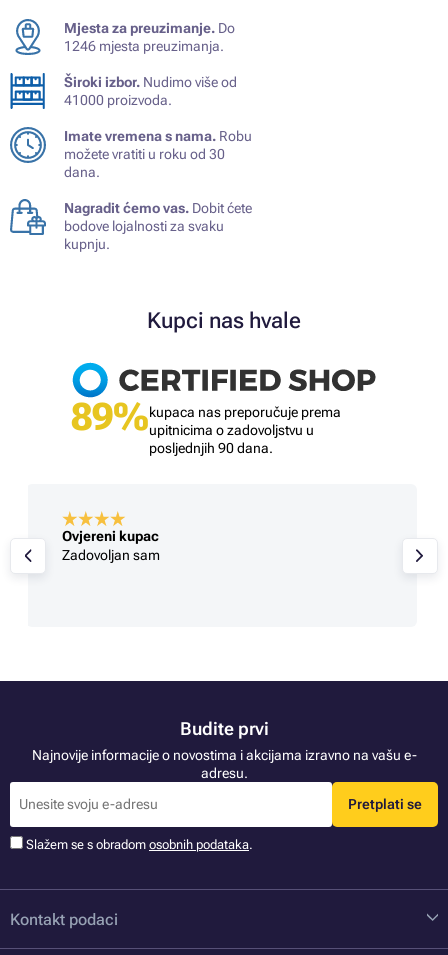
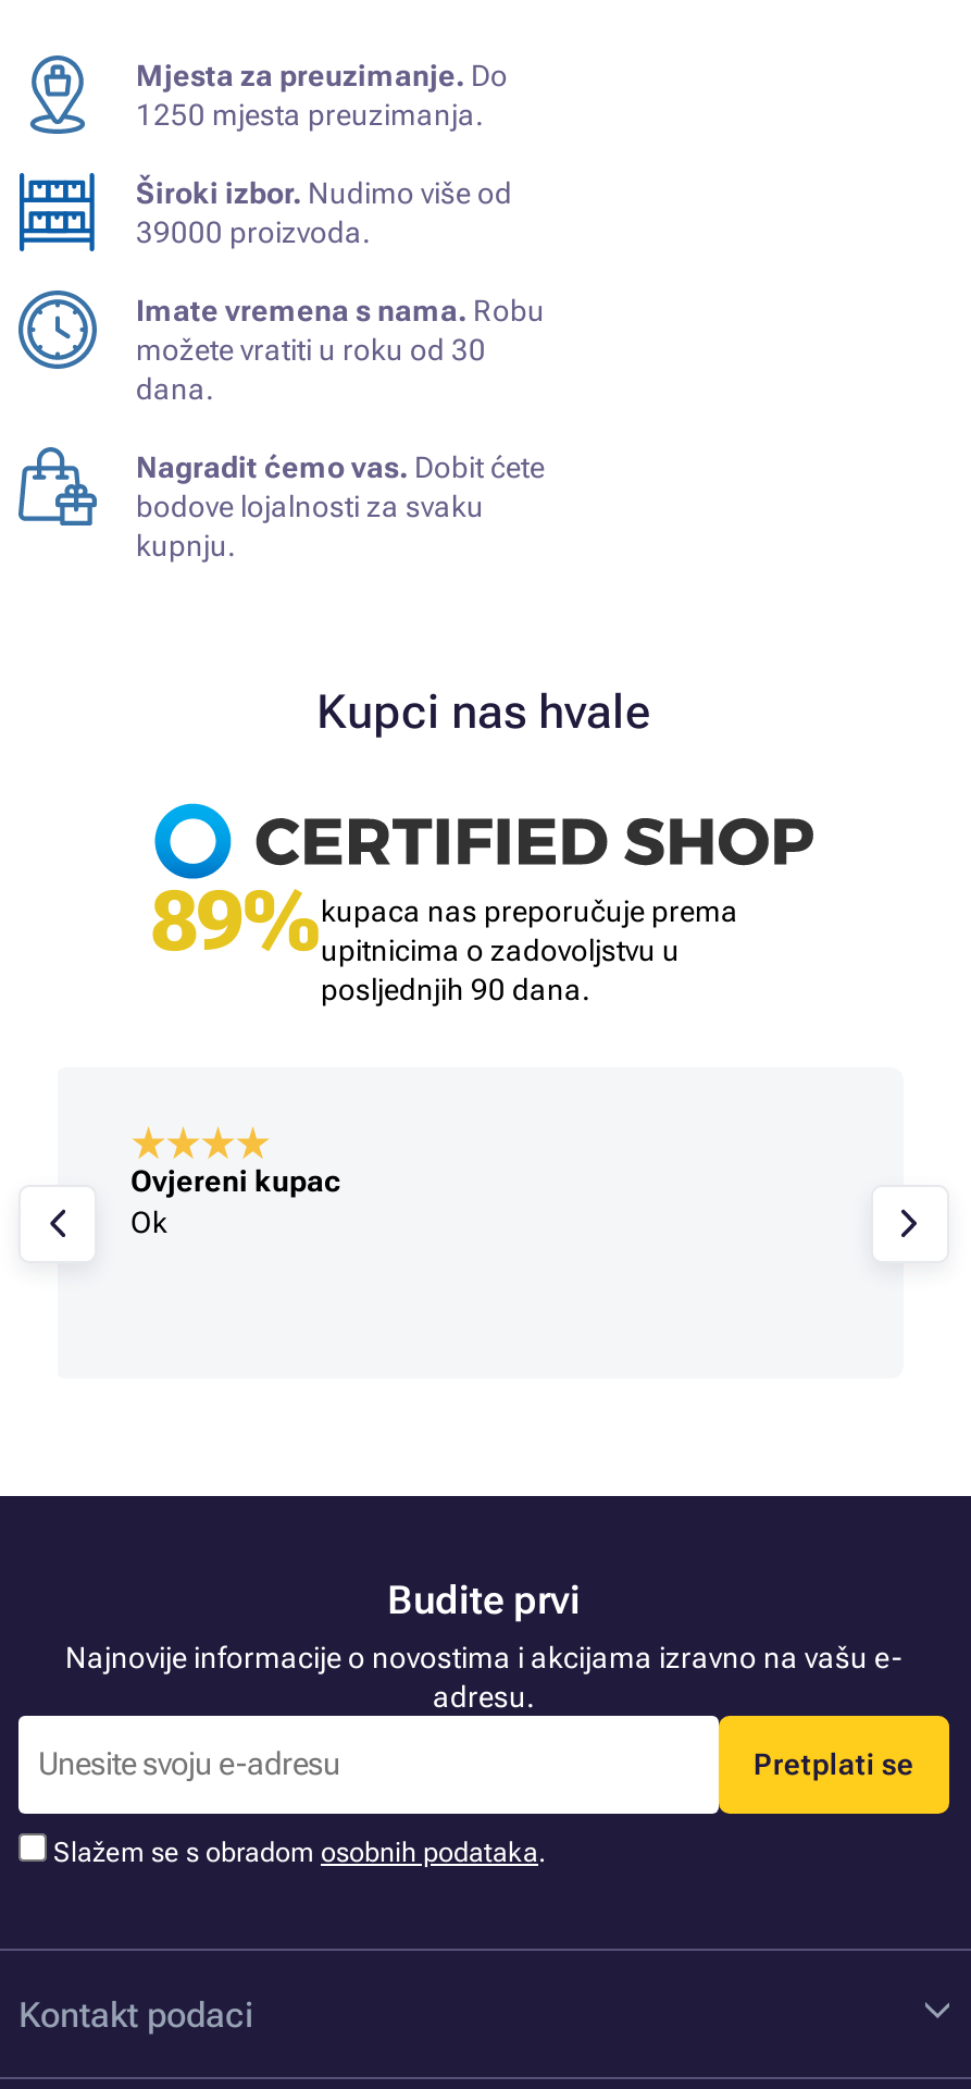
- 1246 mjesta preuzimanja.
+ 1250 mjesta preuzimanja.

- 41000 proizvoda.
+ 39000 proizvoda.

- Zadovoljan sam
+ Ok
